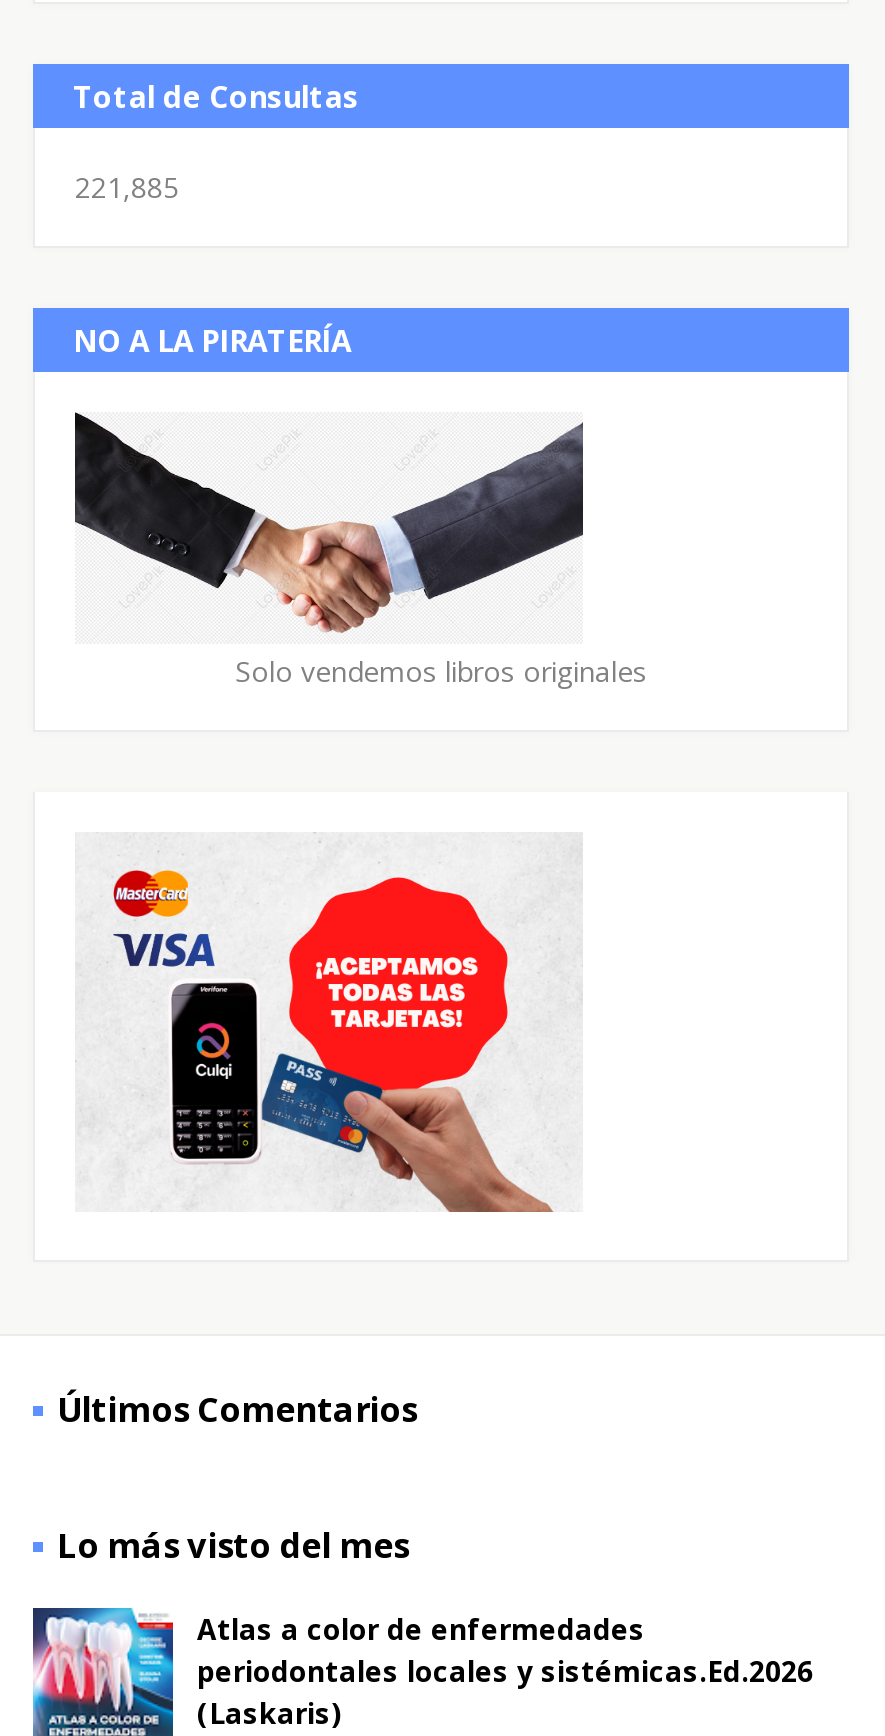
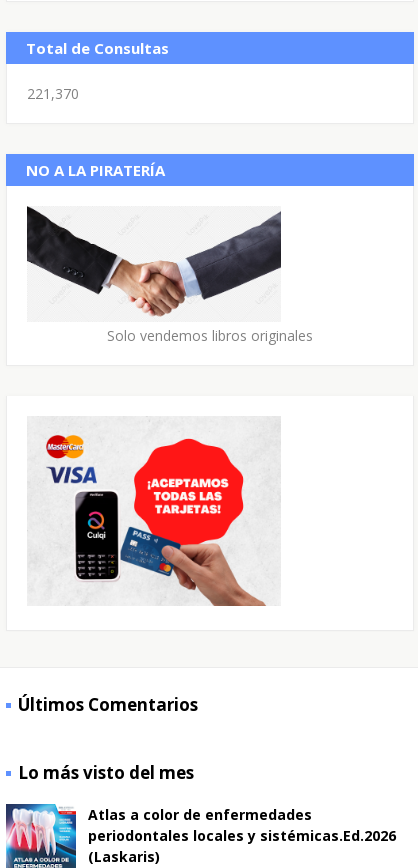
- 221,885
+ 221,370
